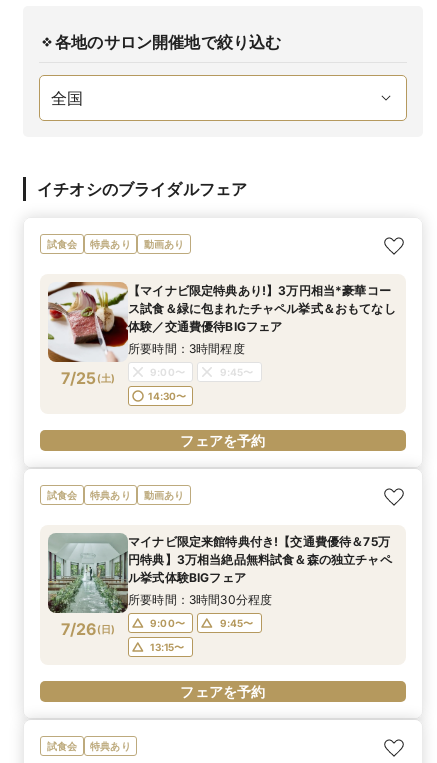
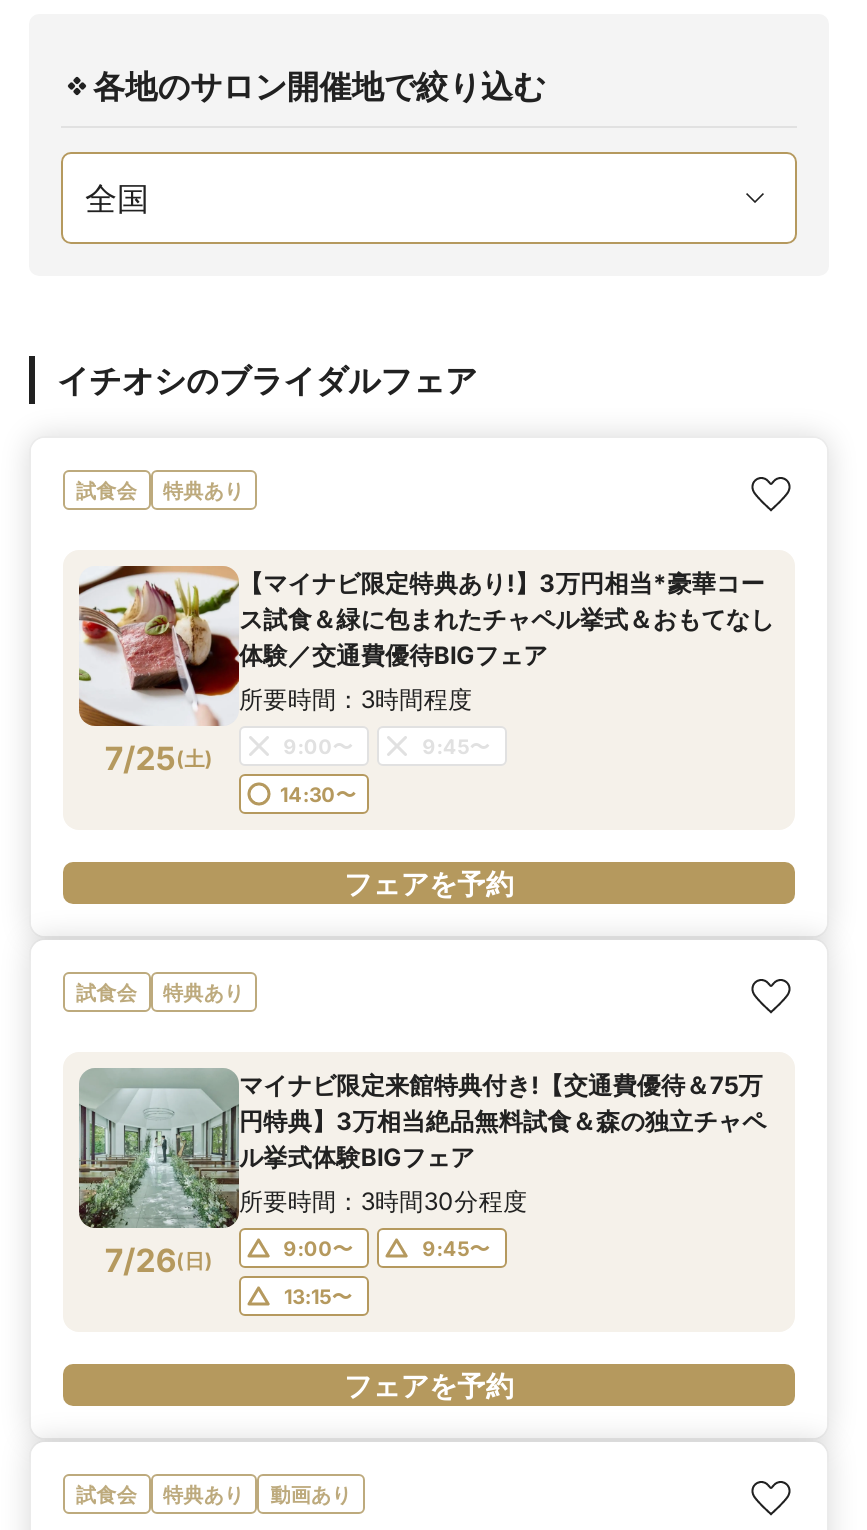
- 動画あり

- 動画あり

+ 動画あり
